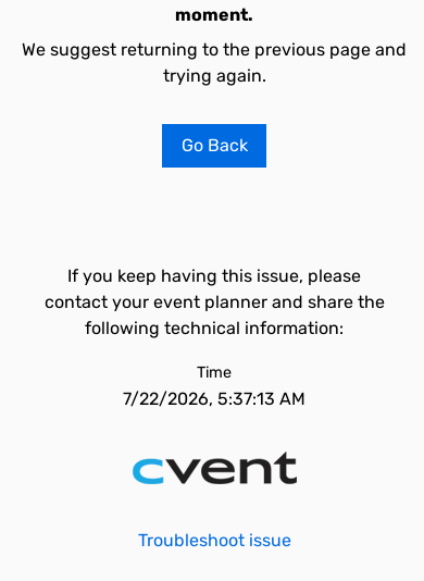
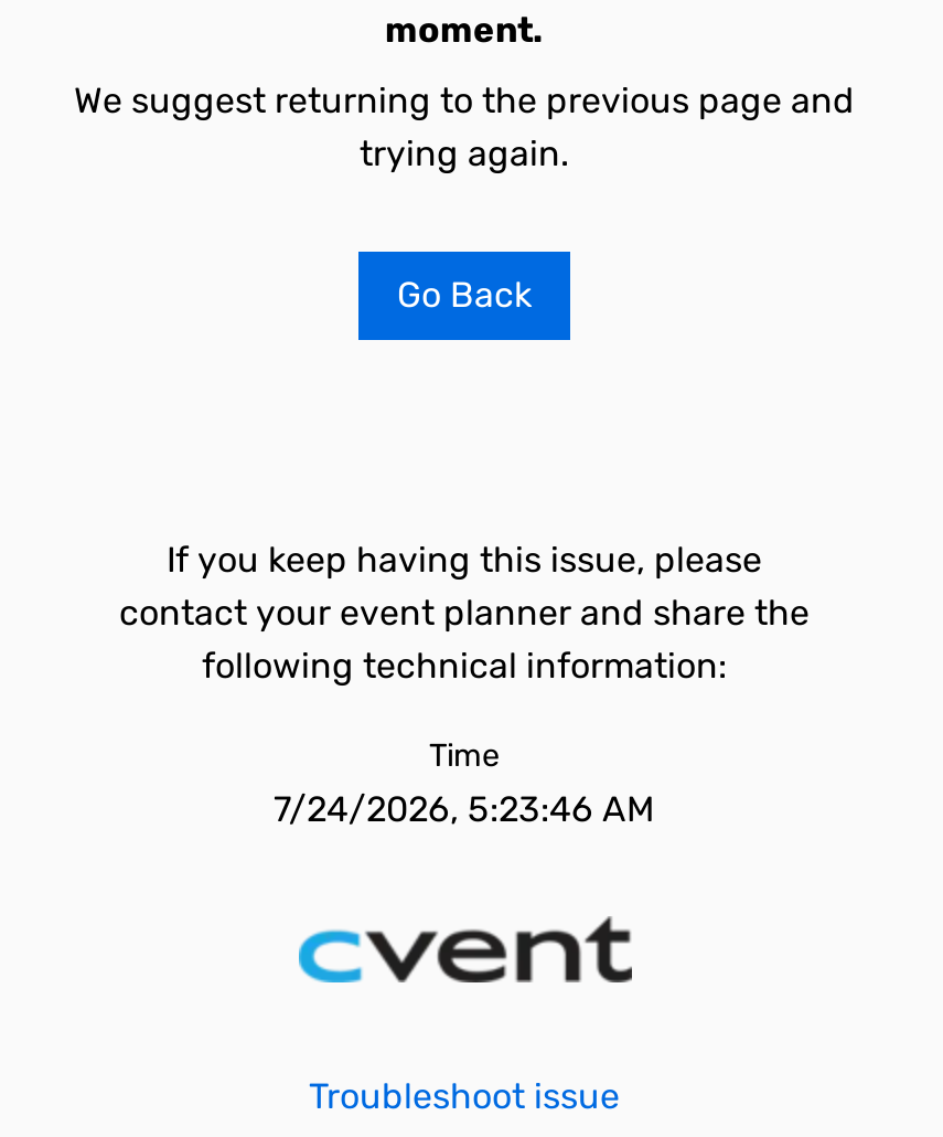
- 7/22/2026, 5:37:13 AM
+ 7/24/2026, 5:23:46 AM
